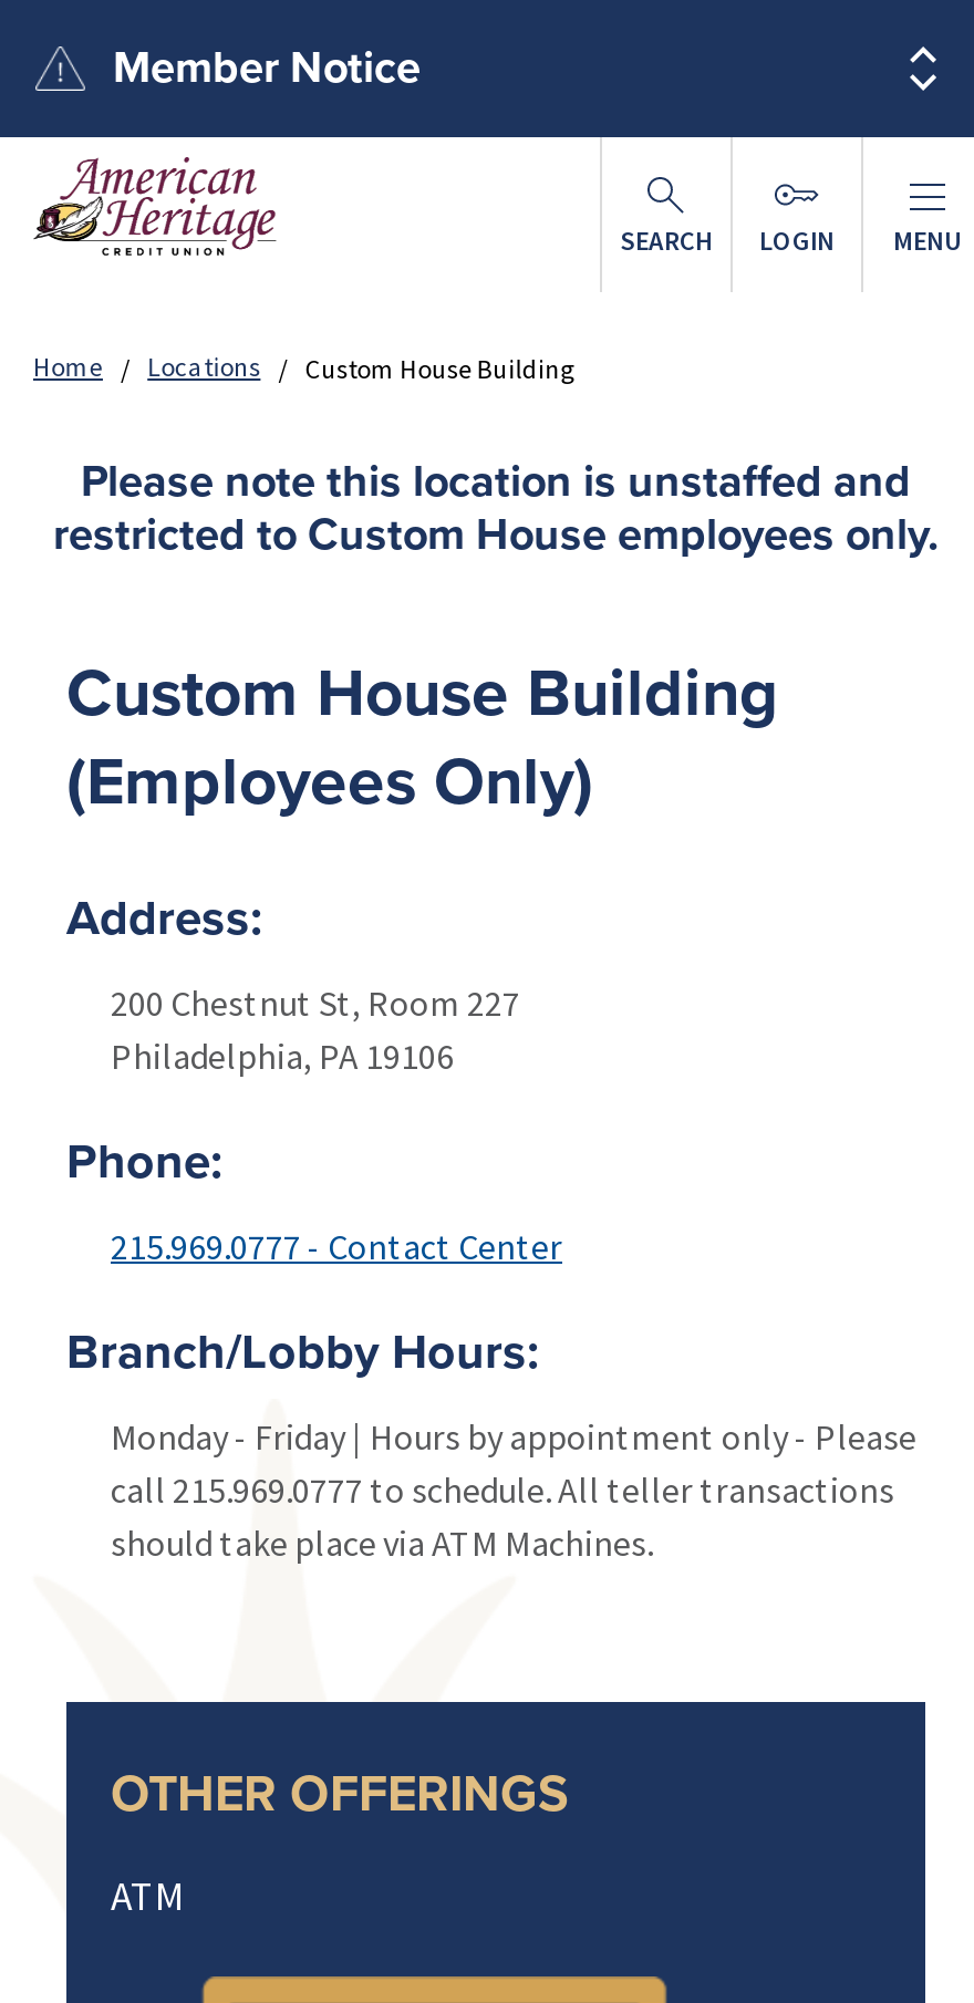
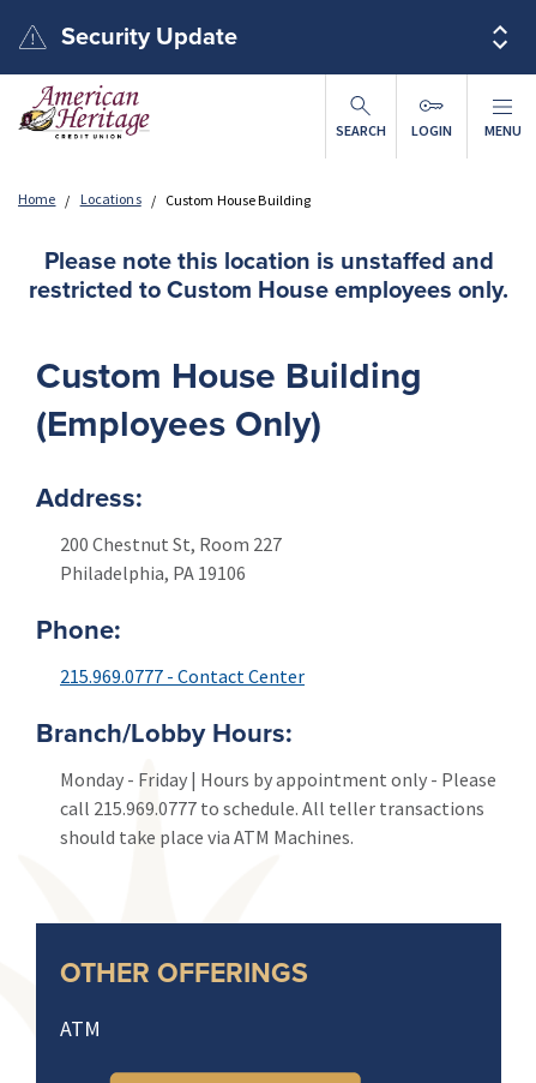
- Member Notice
+ Security Update
